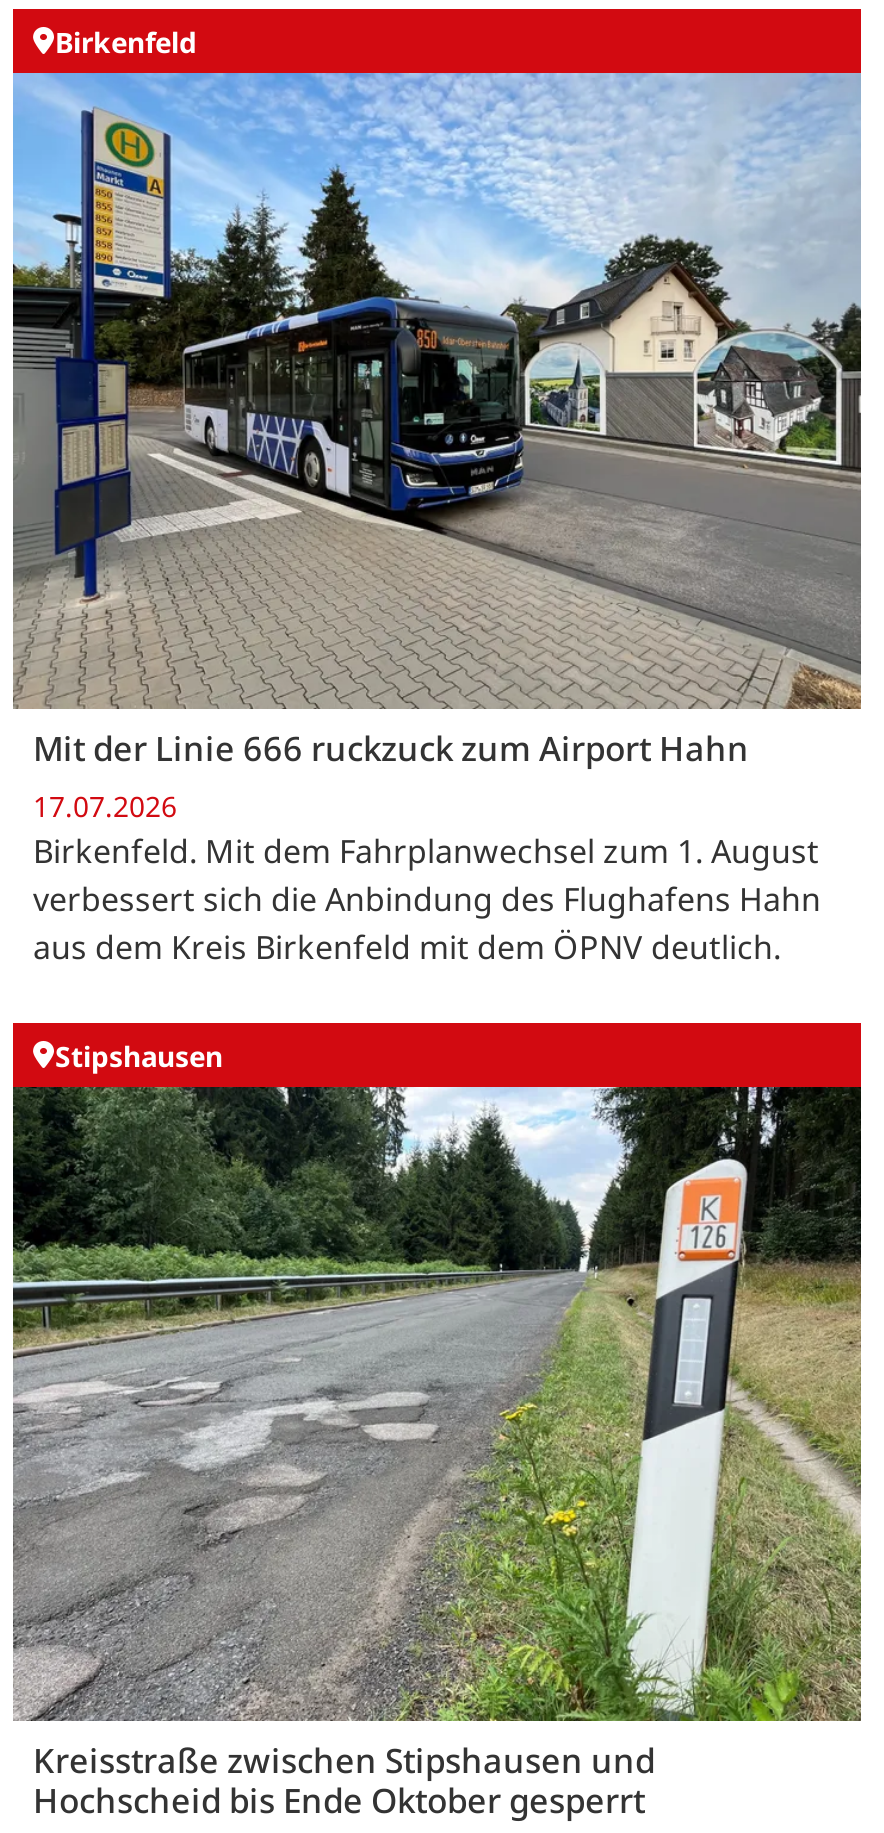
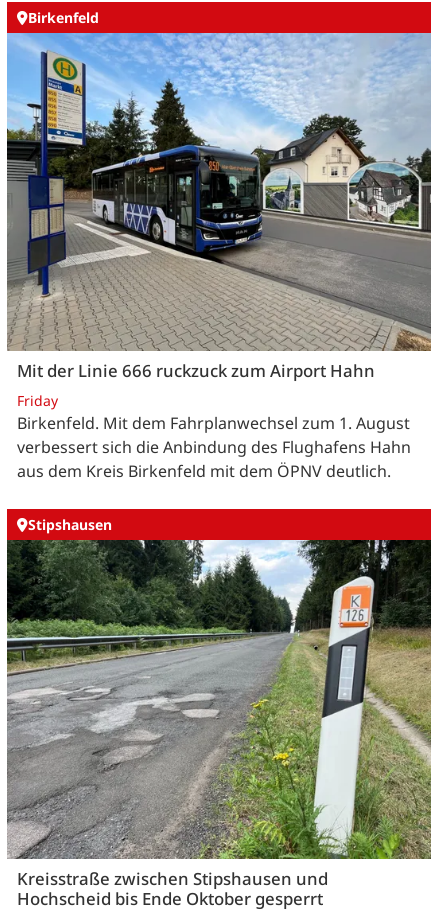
- 17.07.2026
+ Friday
